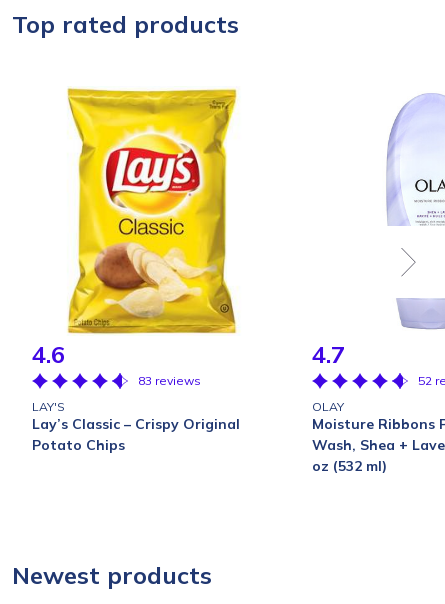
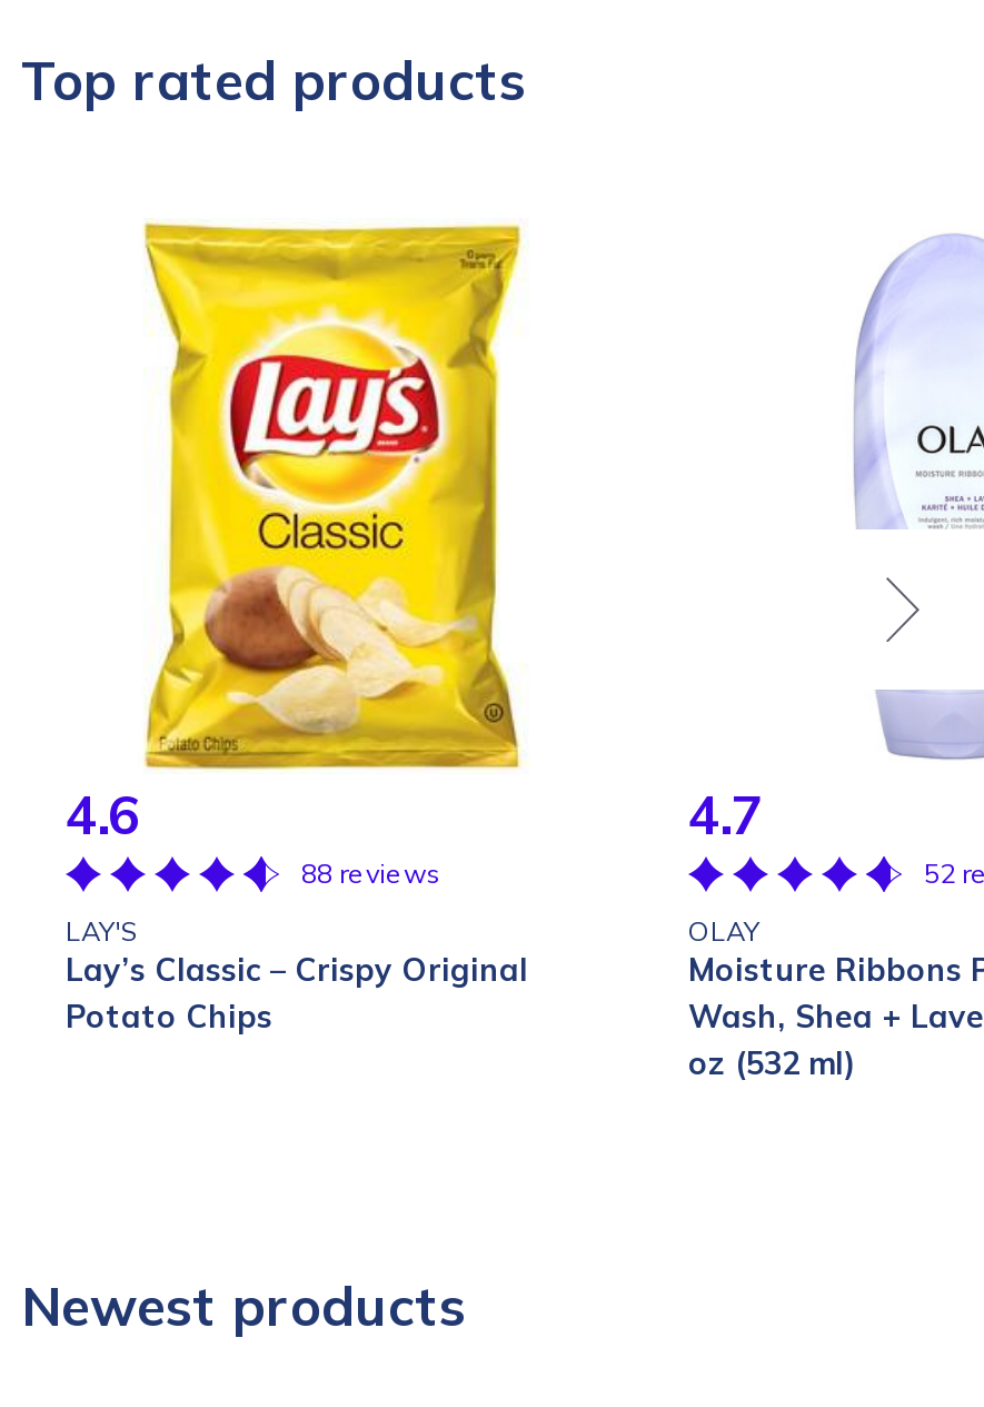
- 83 reviews
+ 88 reviews
